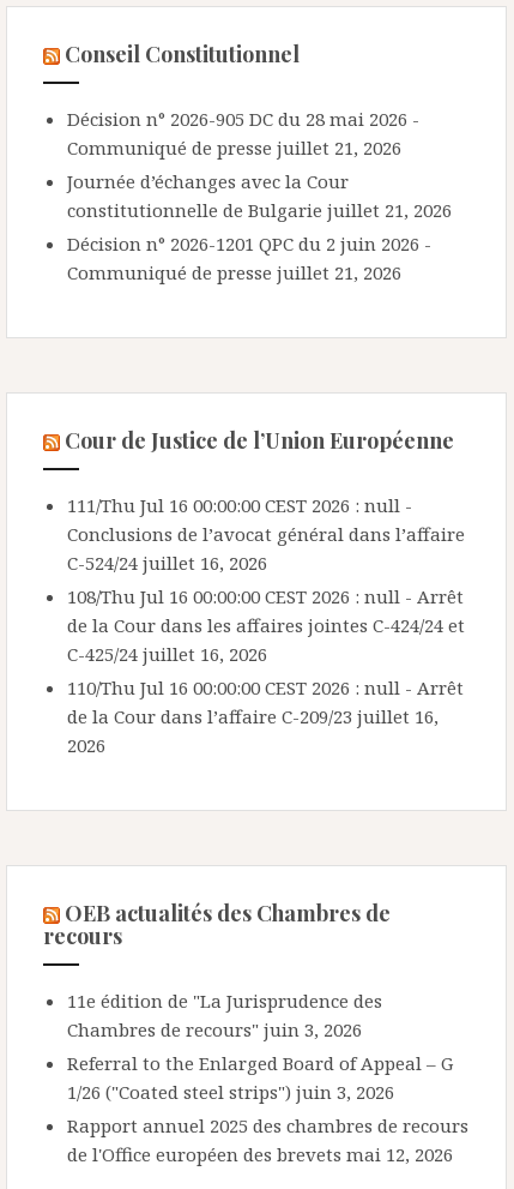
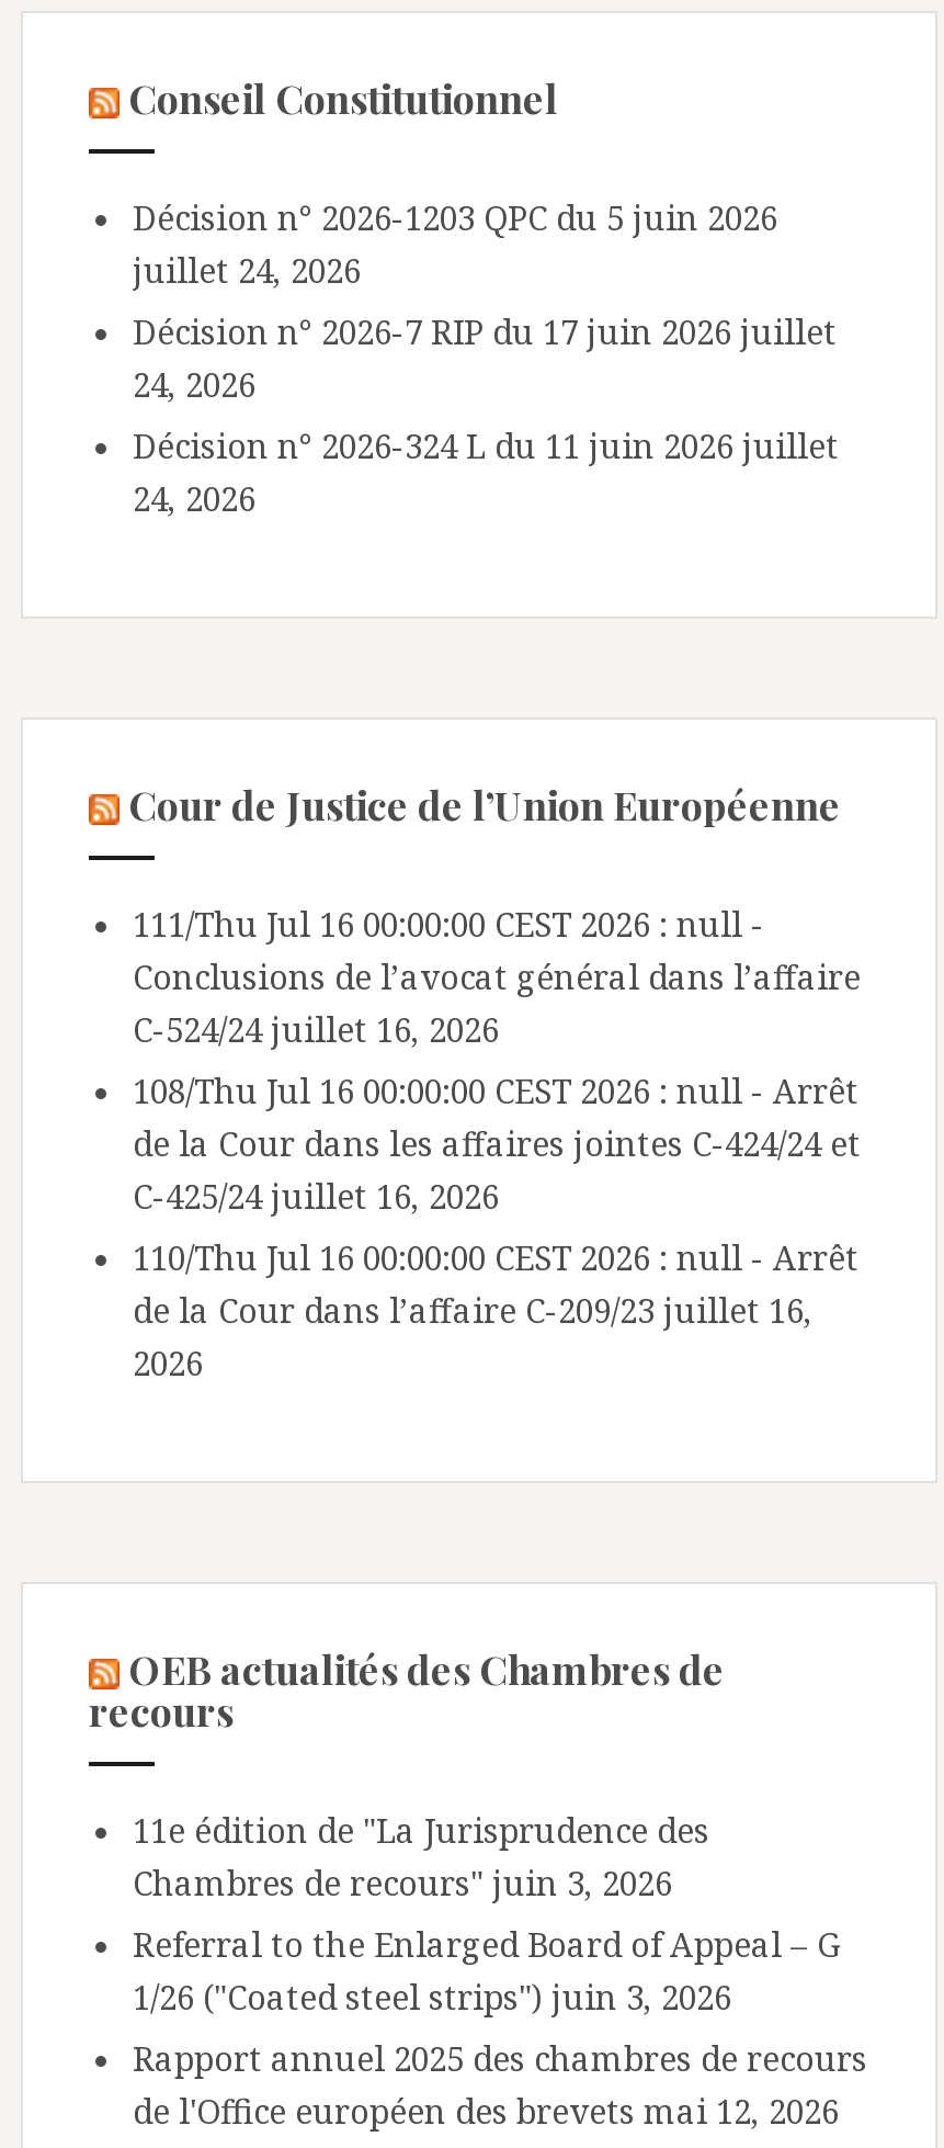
- Décision n° 2026-905 DC du 28 mai 2026 -
- Communiqué de presse juillet 21, 2026
- Journée d’échanges avec la Cour
- constitutionnelle de Bulgarie juillet 21, 2026
- Décision n° 2026-1201 QPC du 2 juin 2026 -
- Communiqué de presse juillet 21, 2026
+ Décision n° 2026-1203 QPC du 5 juin 2026
+ juillet 24, 2026
+ Décision n° 2026-7 RIP du 17 juin 2026 juillet
+ 24, 2026
+ Décision n° 2026-324 L du 11 juin 2026 juillet
+ 24, 2026
